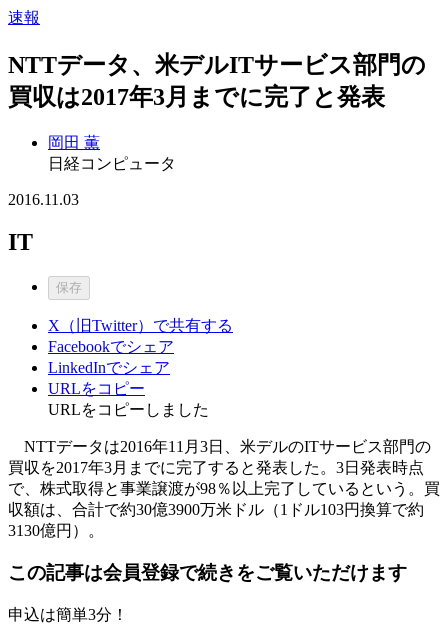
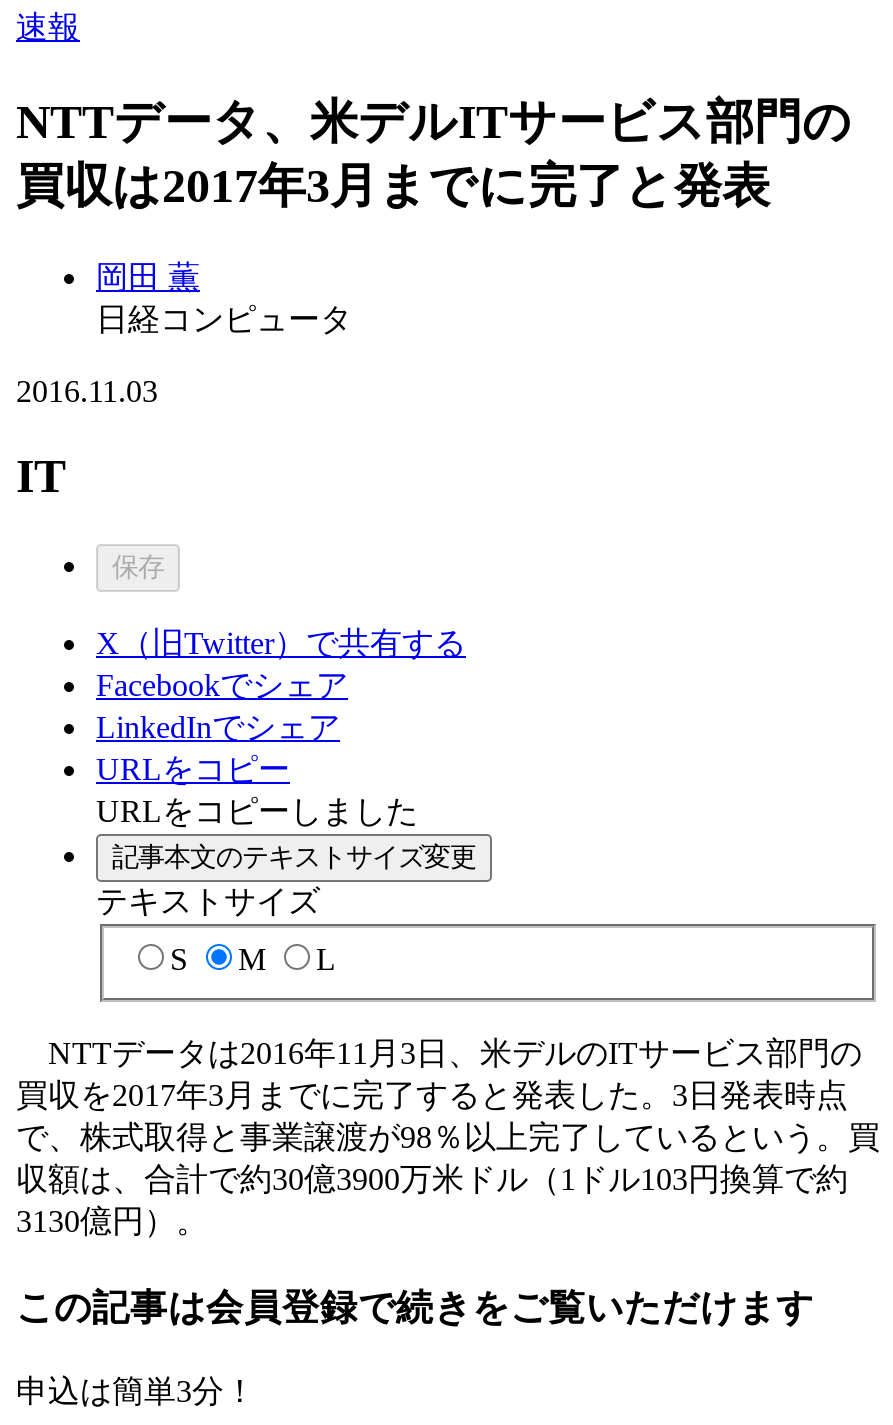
+ 記事本文のテキストサイズ変更
+ テキストサイズ
+ S
+ M
+ L
